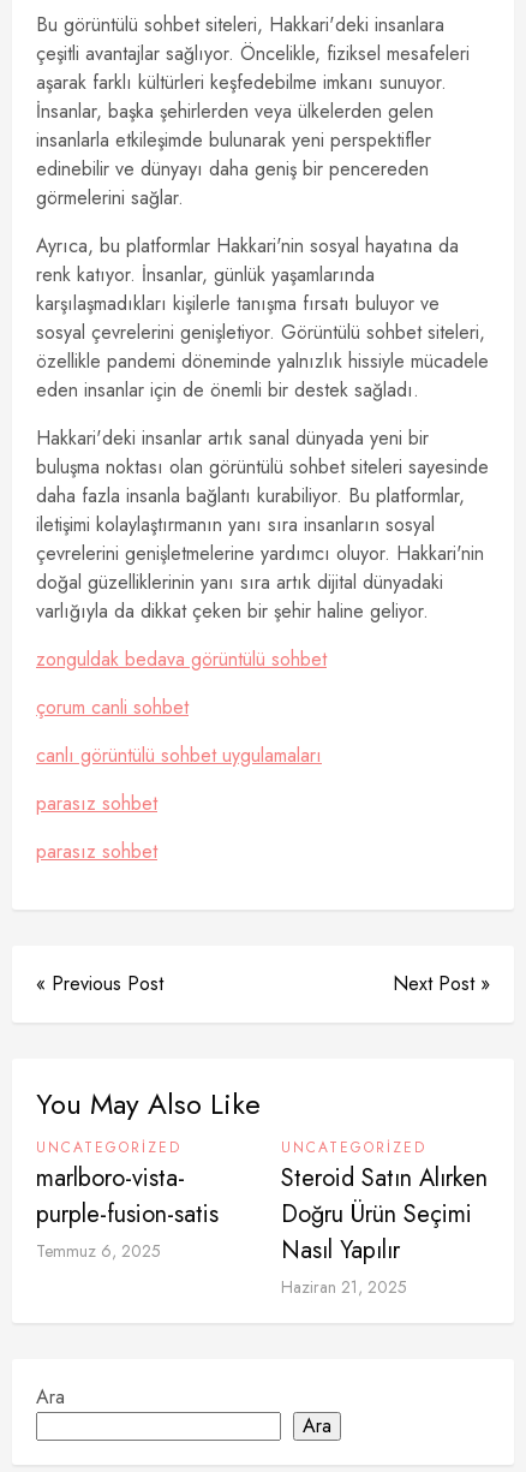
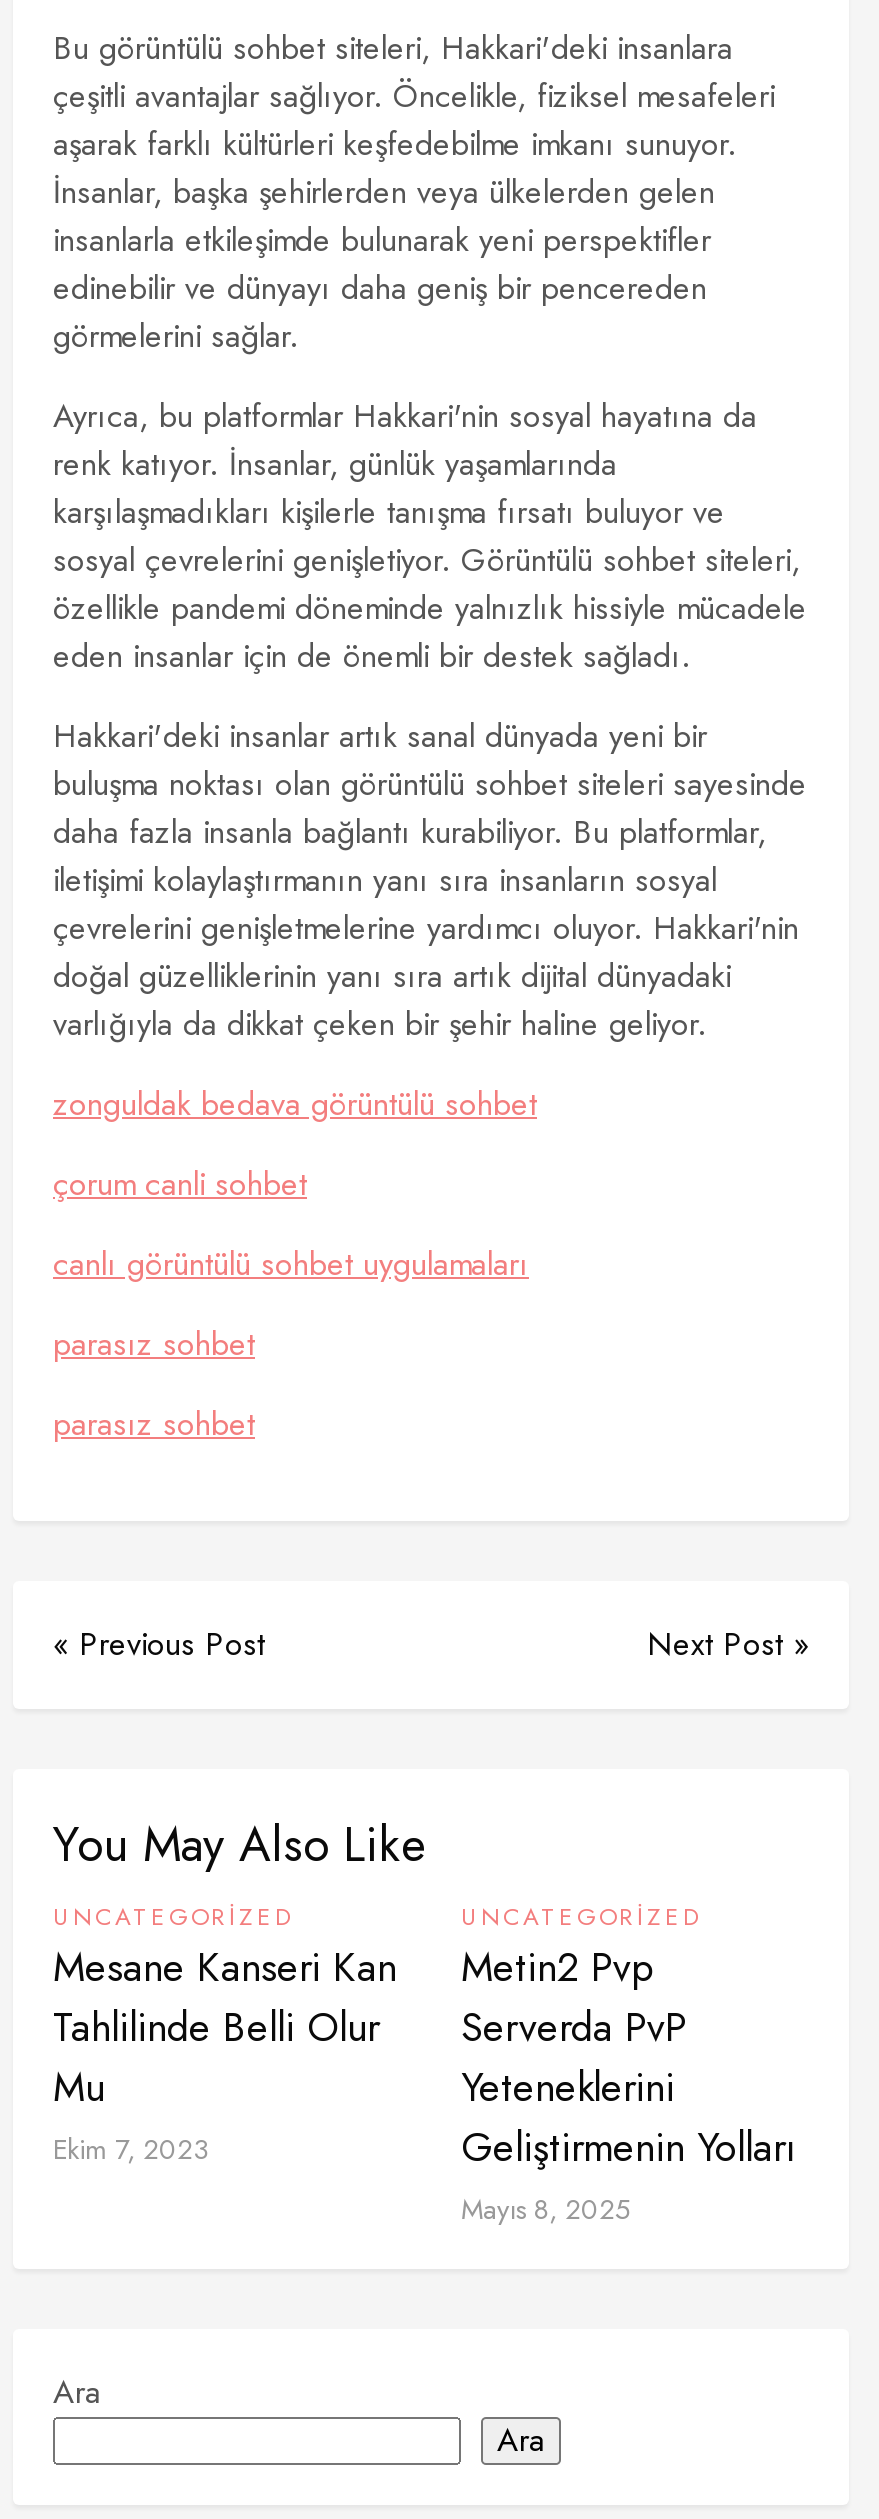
- marlboro-vista-
- purple-fusion-satis
- Temmuz 6, 2025
+ Mesane Kanseri Kan
+ Tahlilinde Belli Olur
+ Mu
+ Ekim 7, 2023

- Steroid Satın Alırken
- Doğru Ürün Seçimi
- Nasıl Yapılır
- Haziran 21, 2025
+ Metin2 Pvp
+ Serverda PvP
+ Yeteneklerini
+ Geliştirmenin Yolları
+ Mayıs 8, 2025
